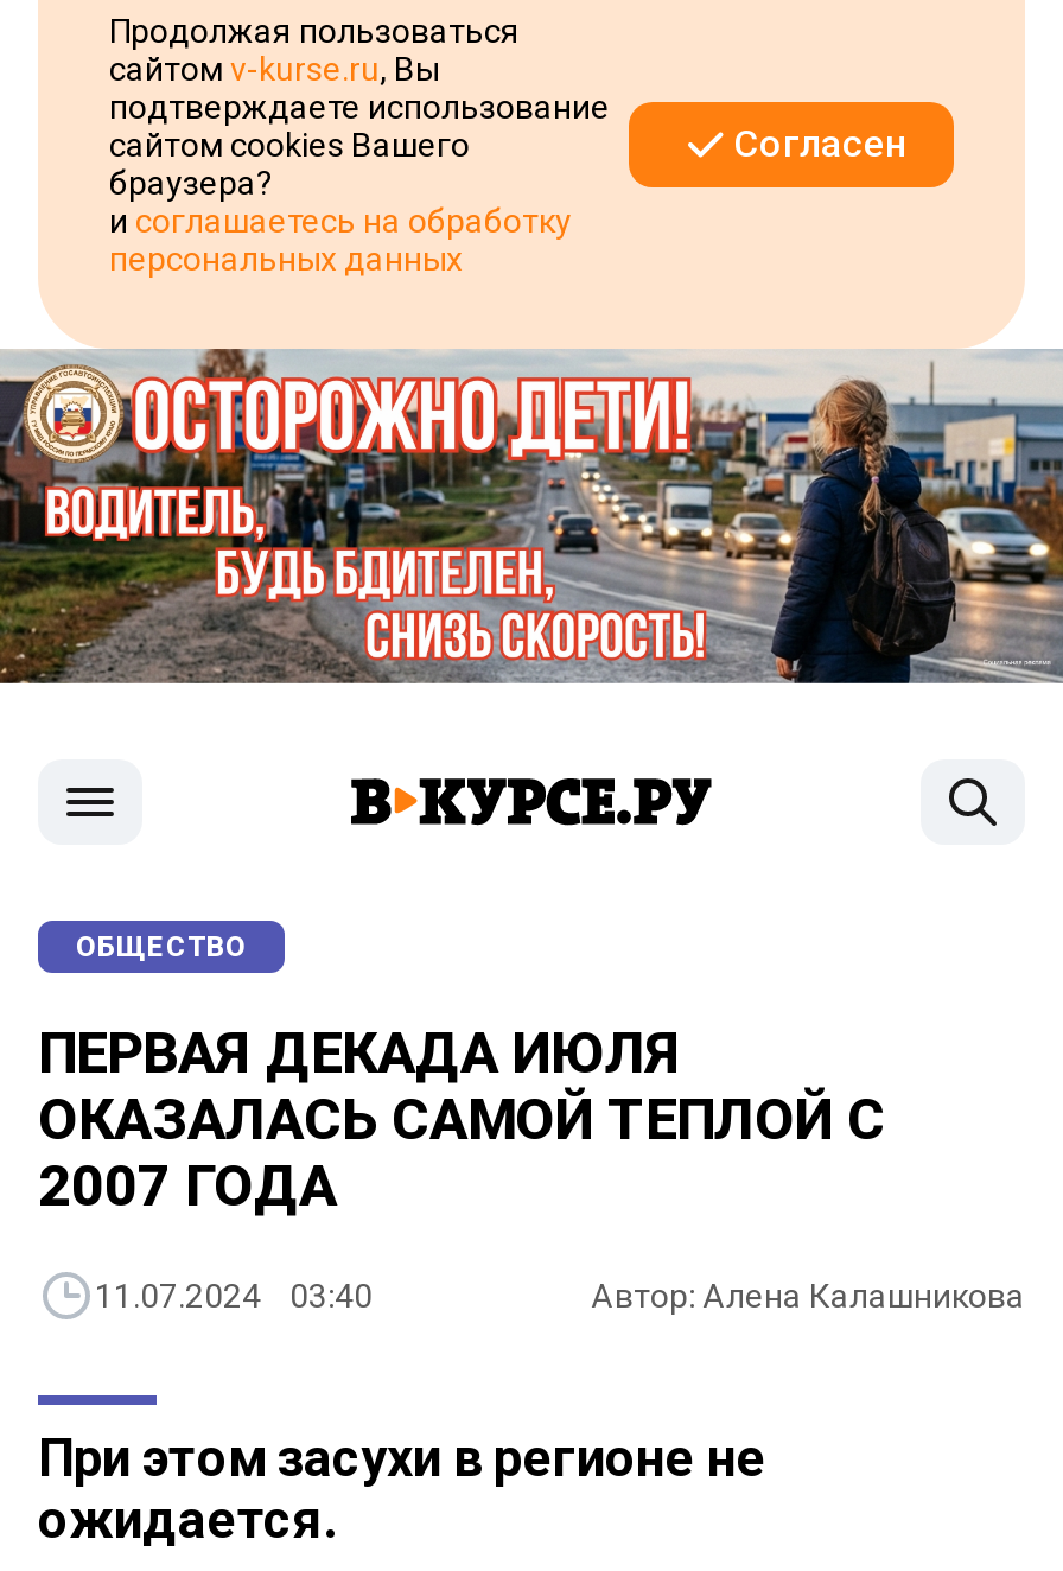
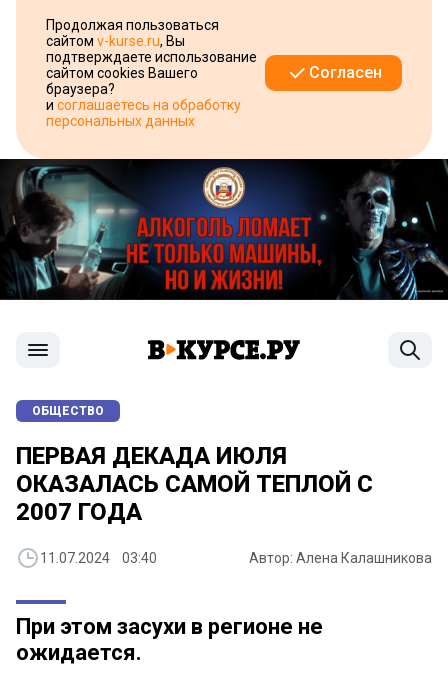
- [image]
+ [image]
